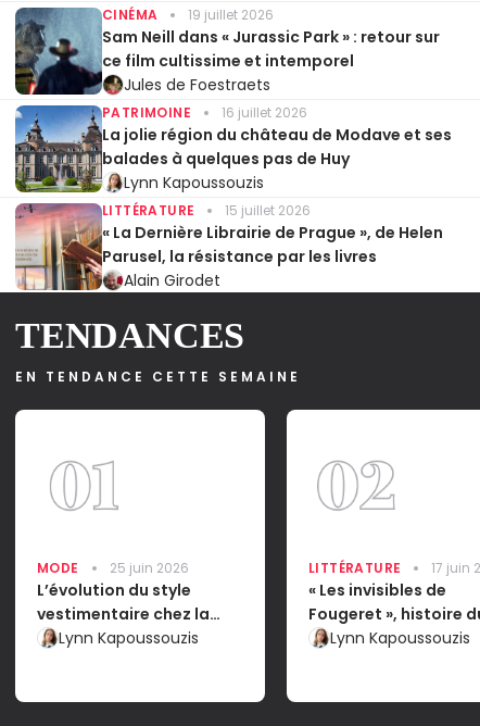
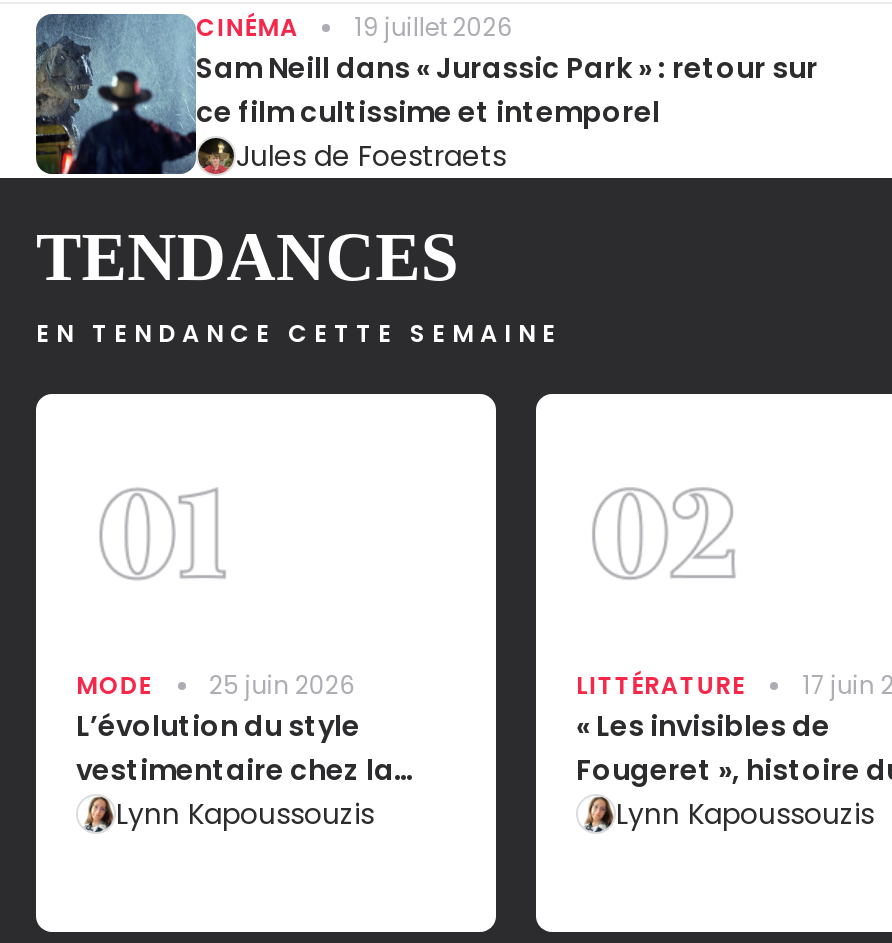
- [image]
- PATRIMOINE
- 16 juillet 2026
- La jolie région du château de Modave et ses
- balades à quelques pas de Huy
- Lynn Kapoussouzis
- LITTÉRATURE
- 15 juillet 2026
- « La Dernière Librairie de Prague », de Helen
- Parusel, la résistance par les livres
- Alain Girodet

- [image]
